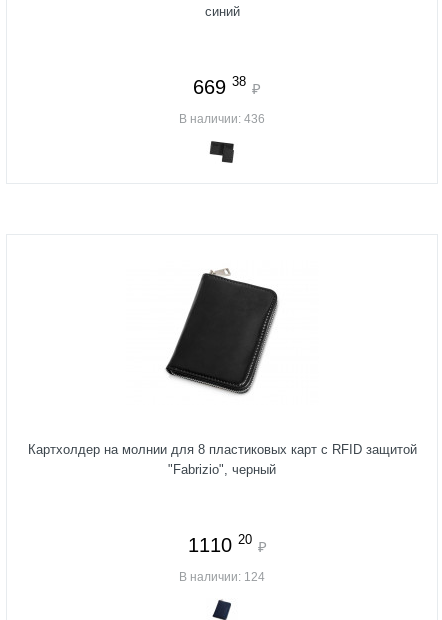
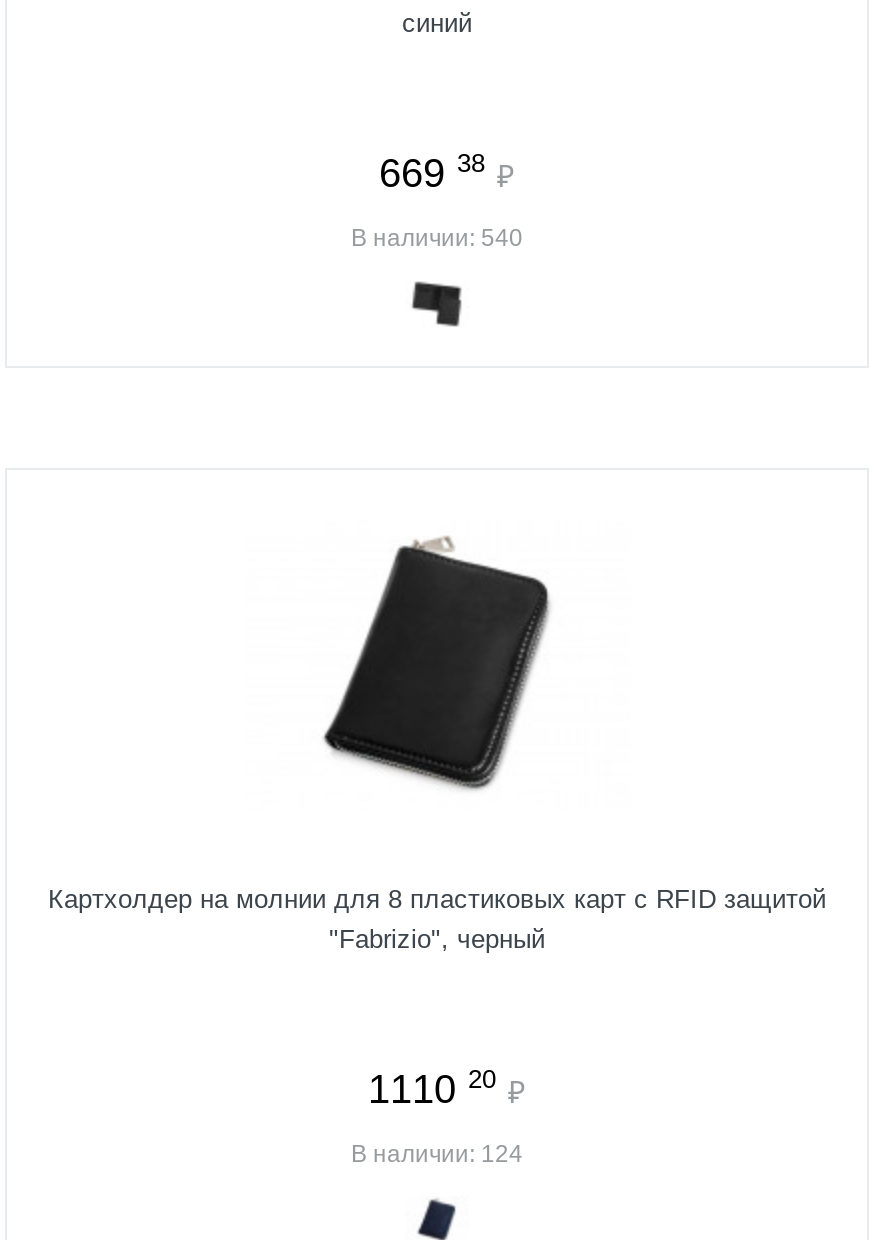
- В наличии: 436
+ В наличии: 540
